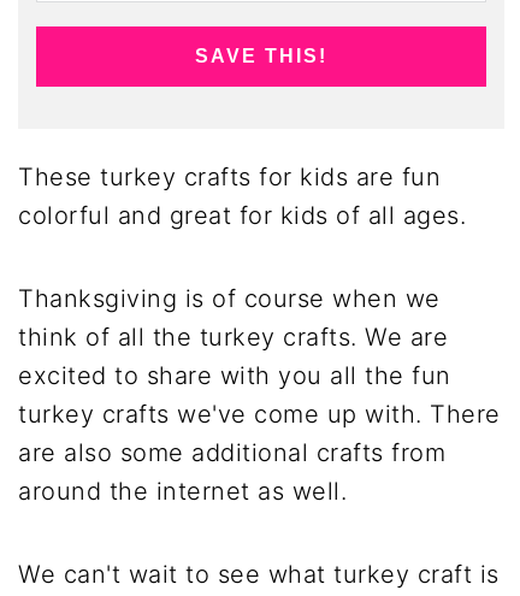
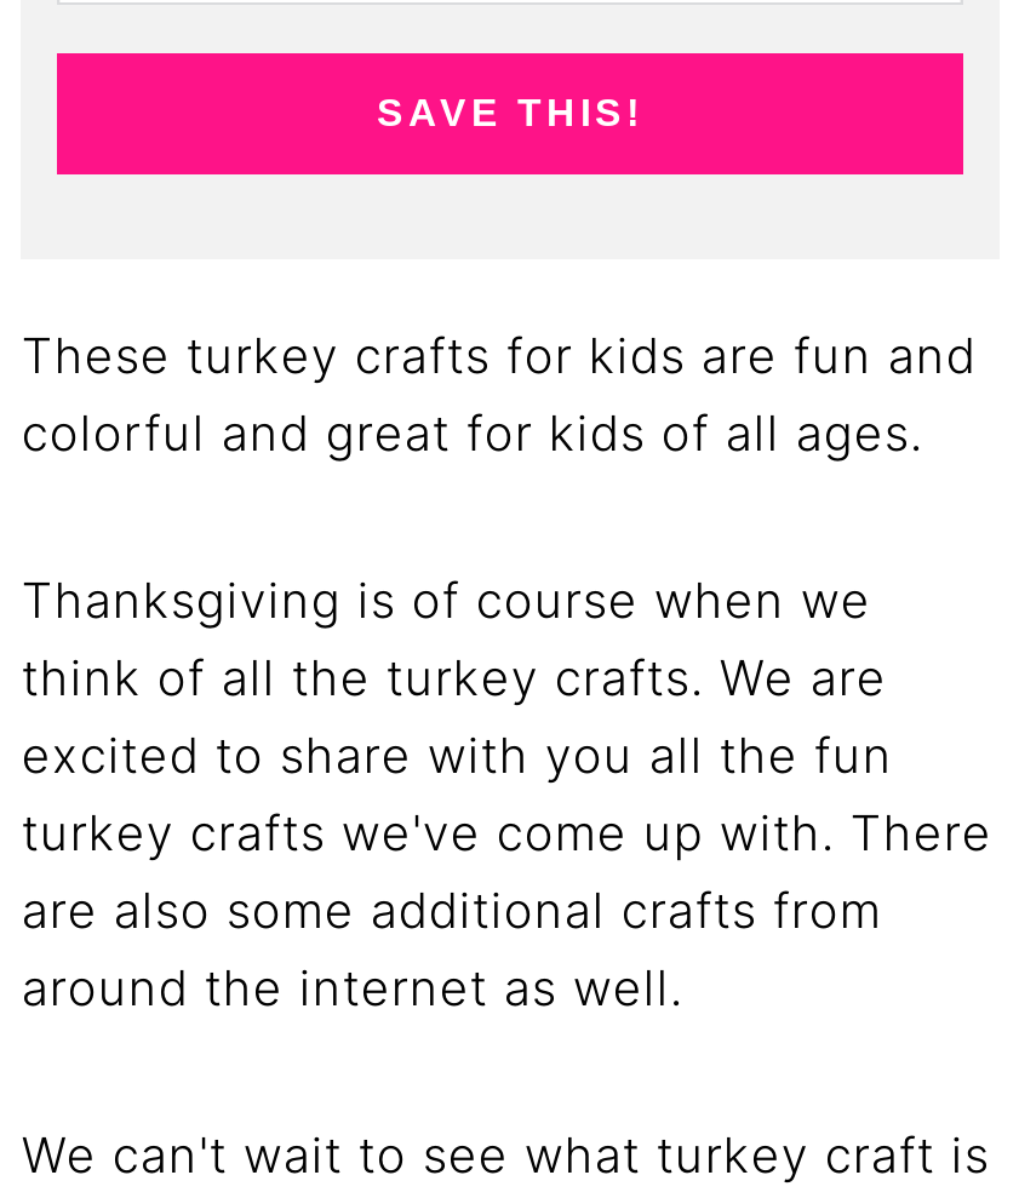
- These turkey crafts for kids are fun
+ These turkey crafts for kids are fun and
